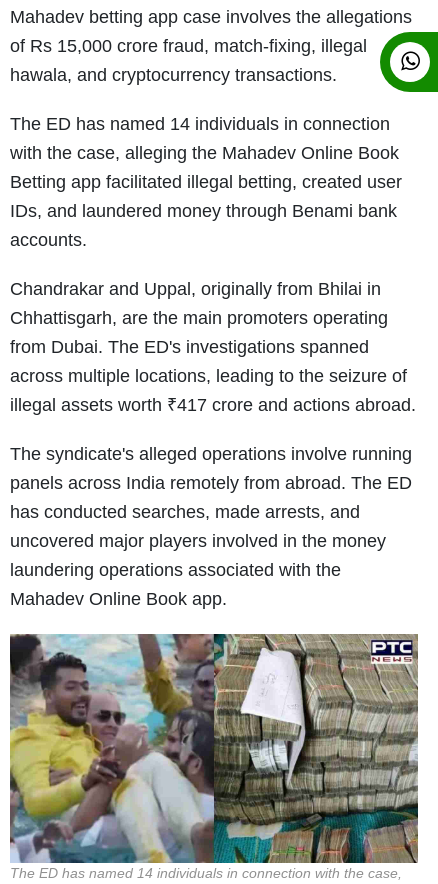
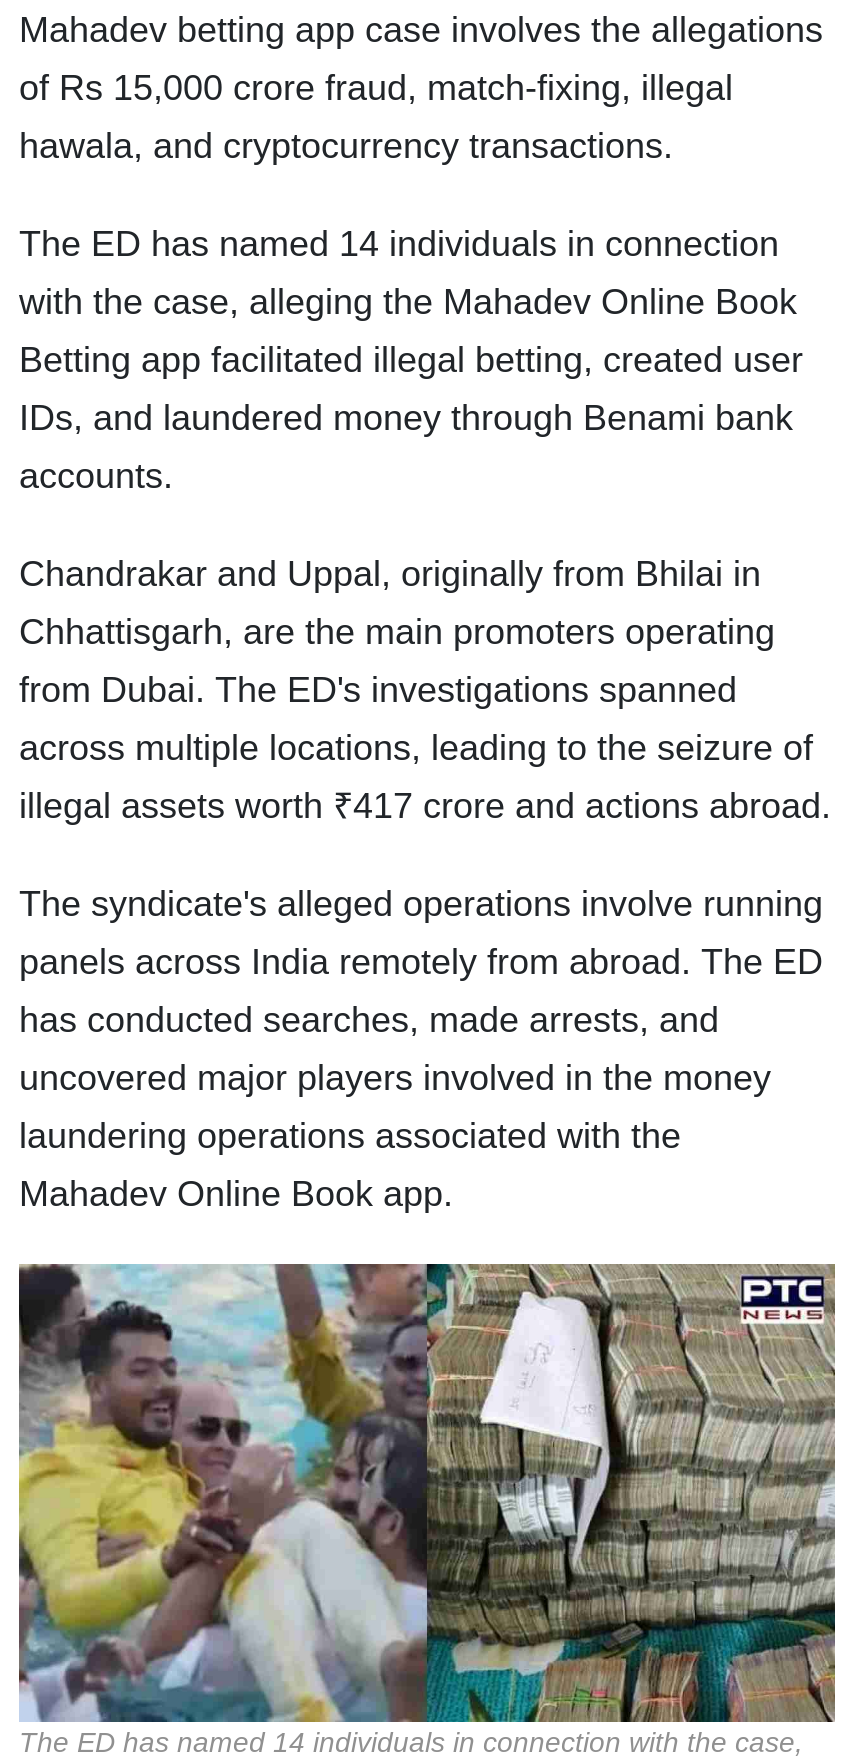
- [image]
